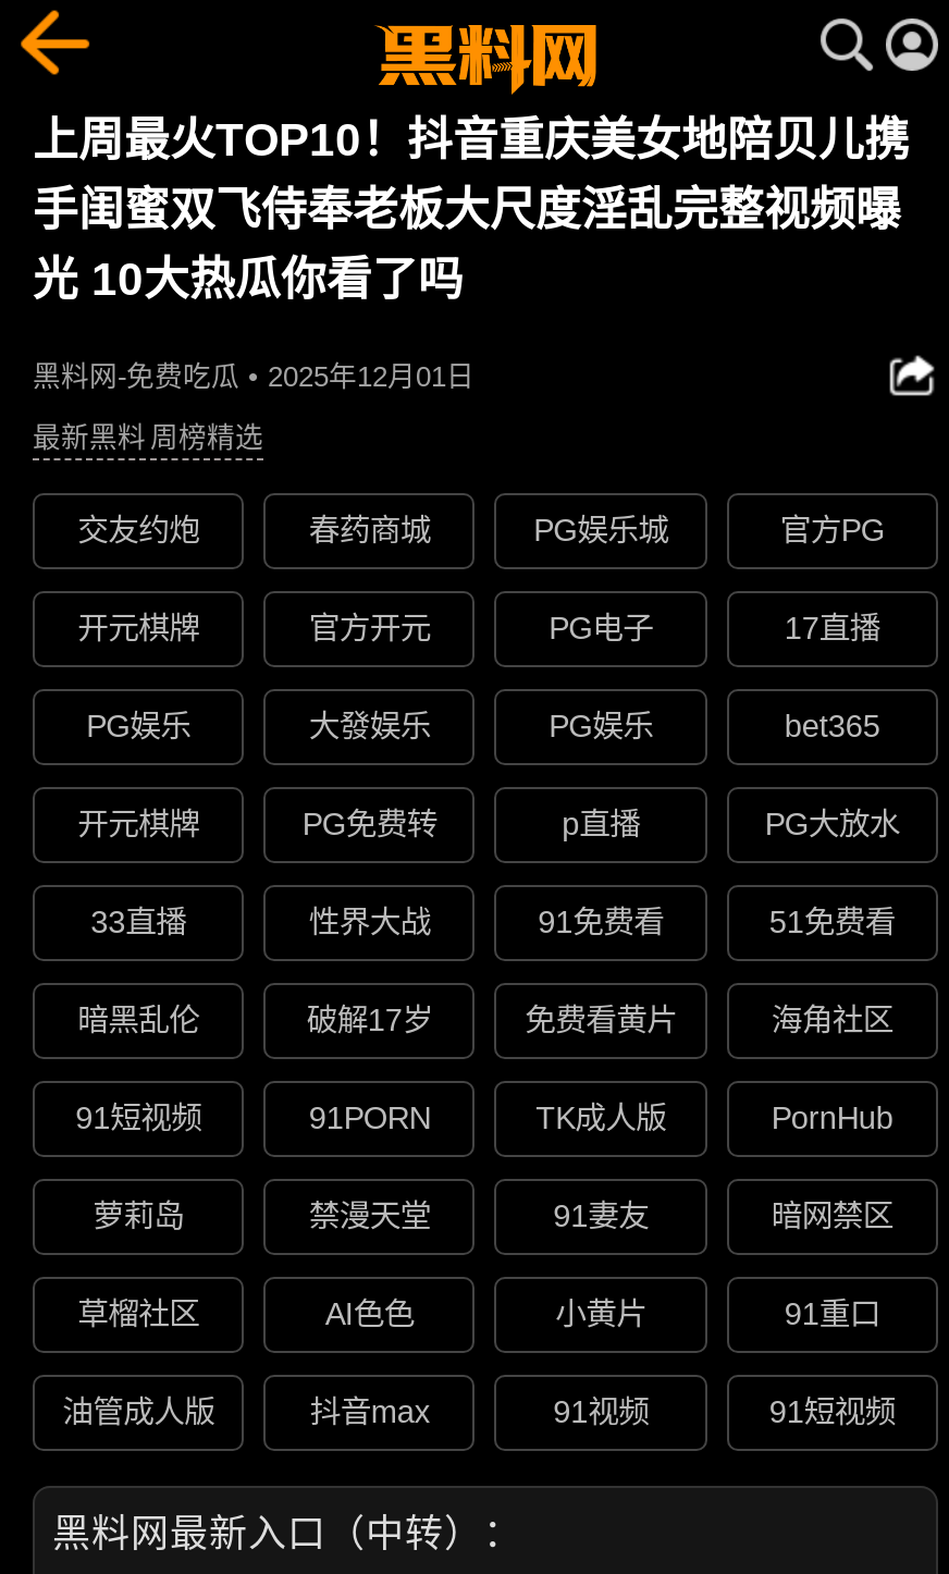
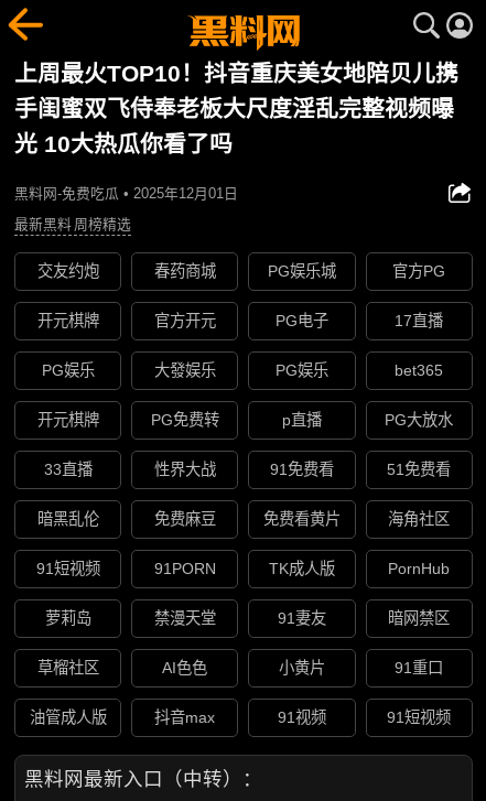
- 破解17岁
+ 免费麻豆
